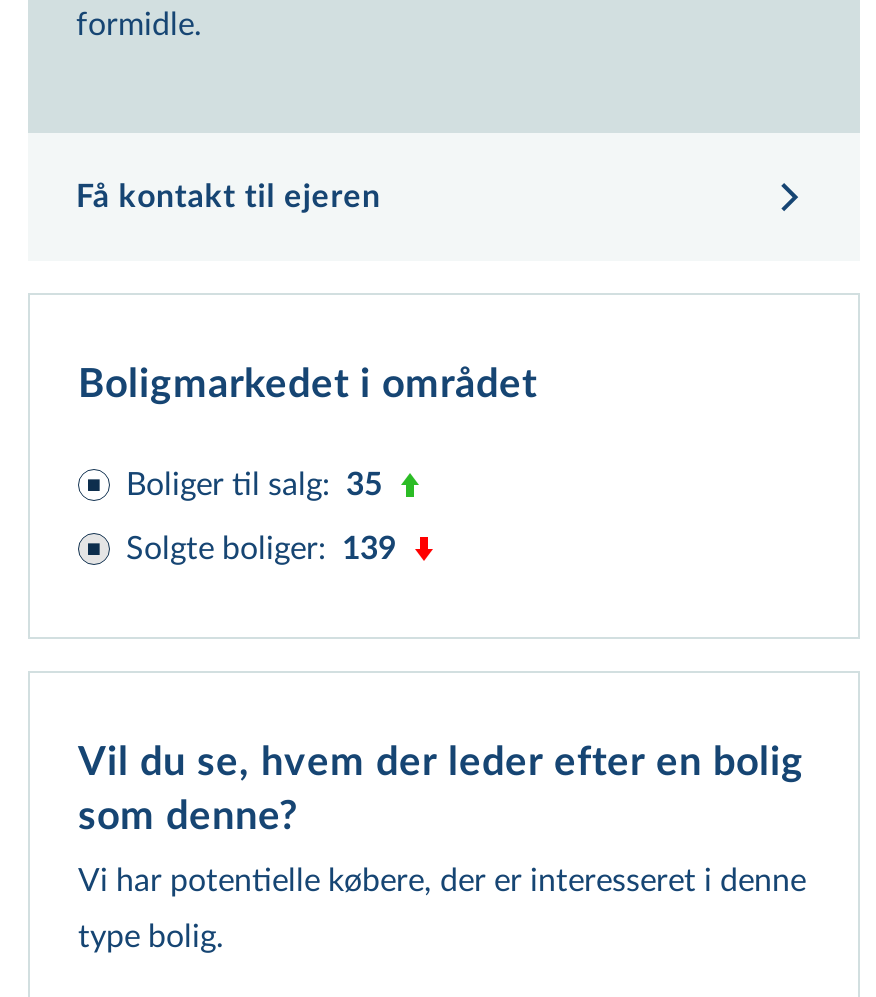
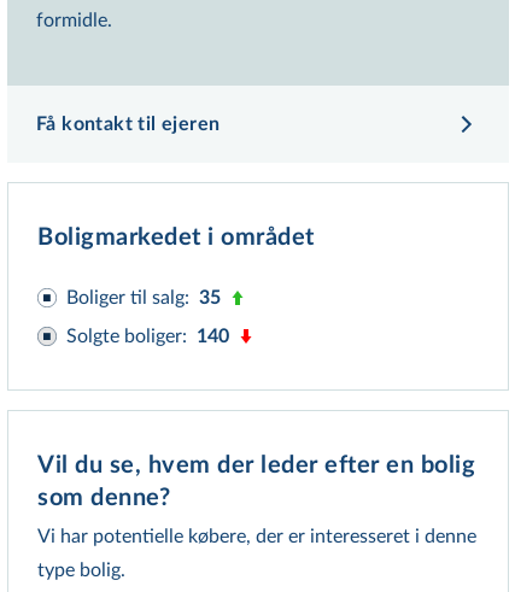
- Solgte boliger: 139
+ Solgte boliger: 140
